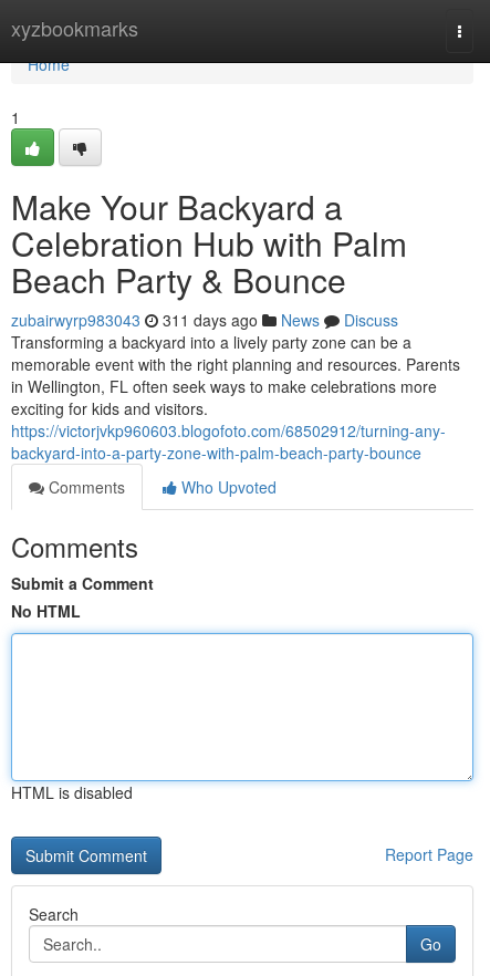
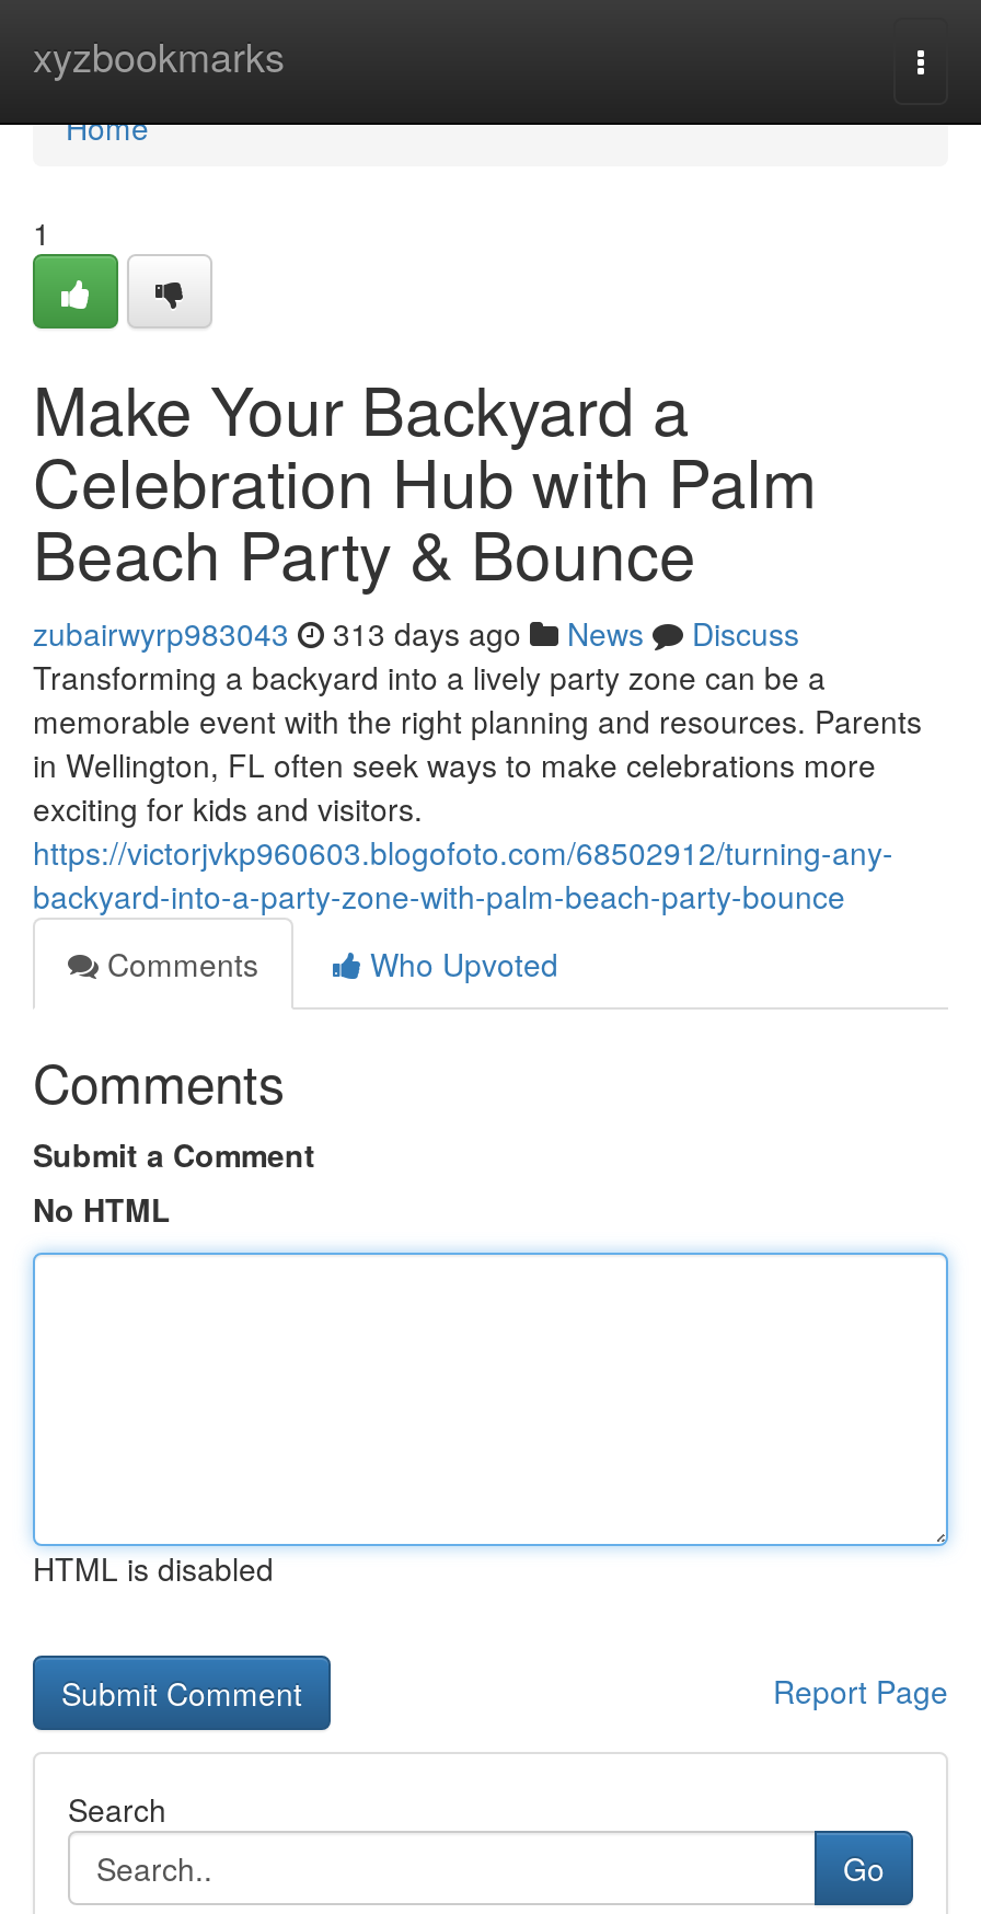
- zubairwyrp983043 311 days ago News Discuss
+ zubairwyrp983043 313 days ago News Discuss
